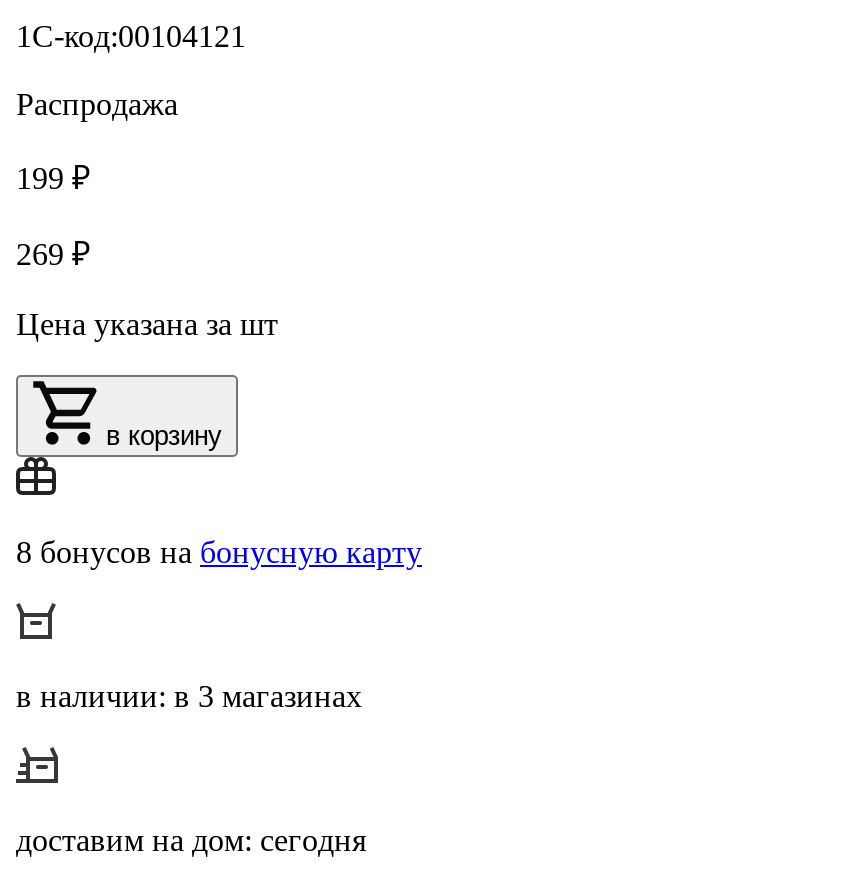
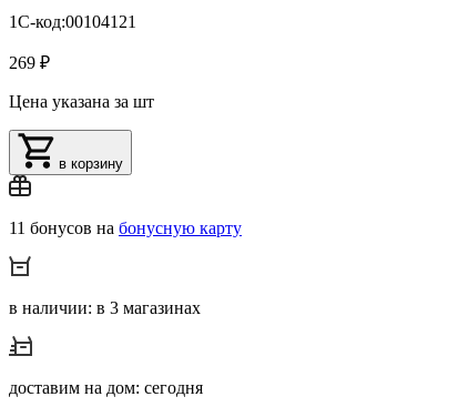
- Распродажа
- 199 ₽

- 8 бонусов на бонусную карту
+ 11 бонусов на бонусную карту
